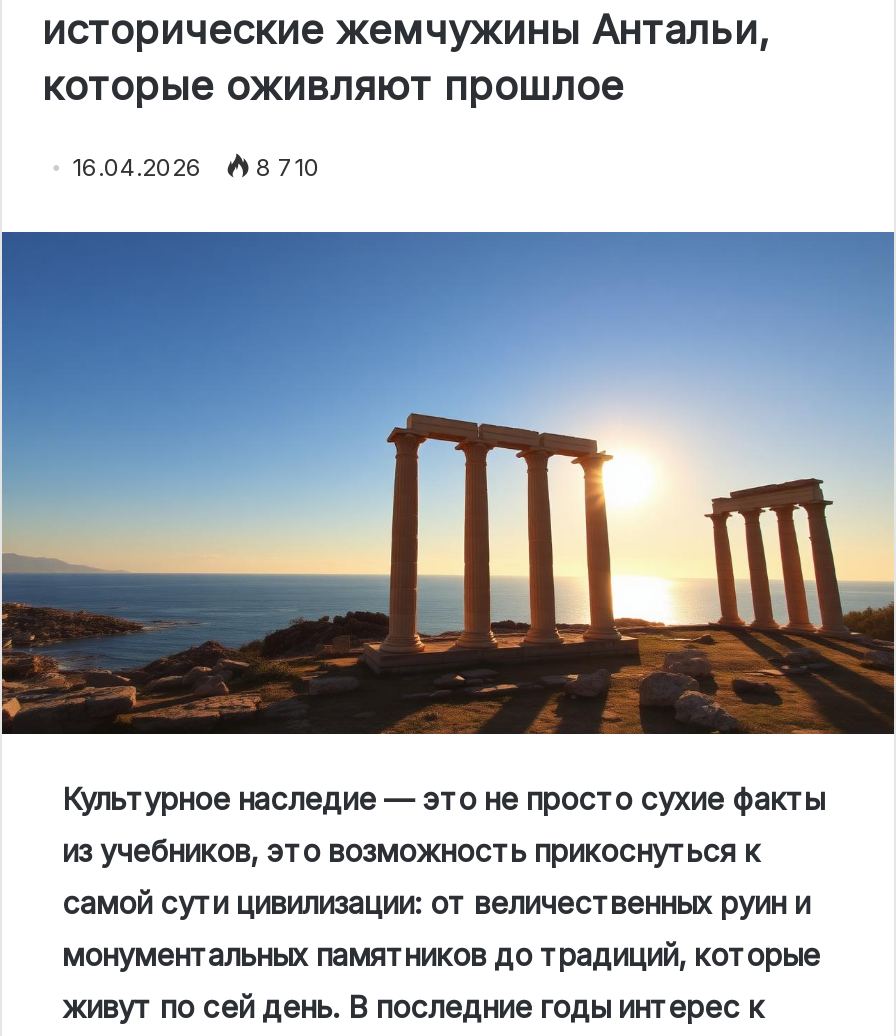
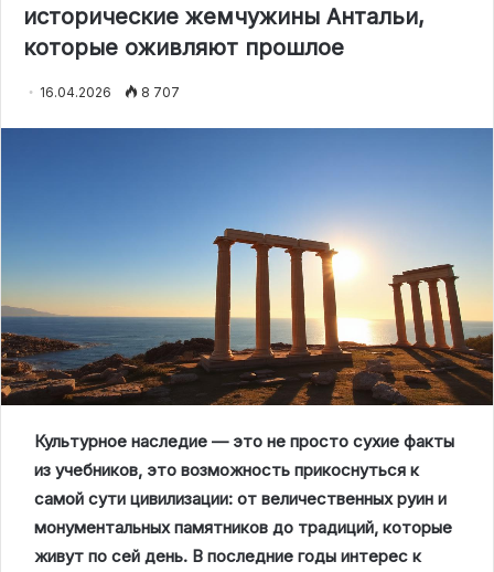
- 16.04.2026 8 710
+ 16.04.2026 8 707
